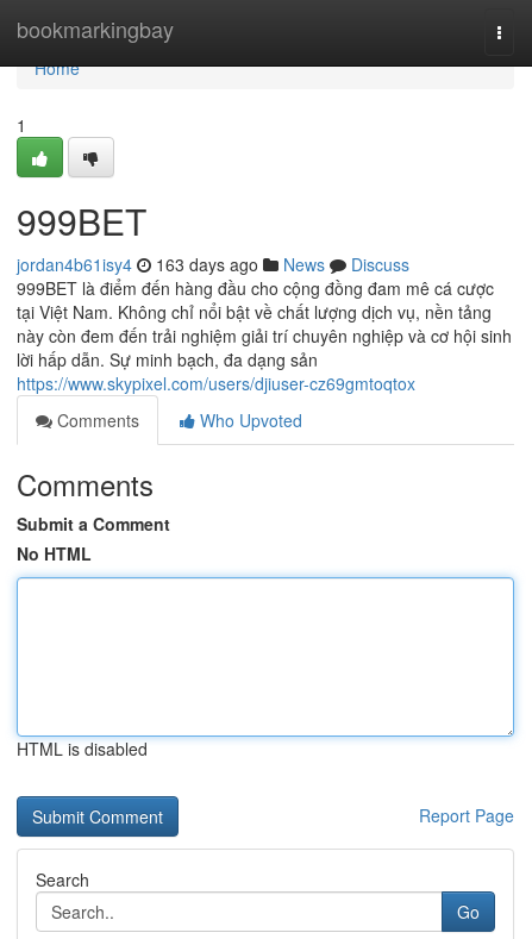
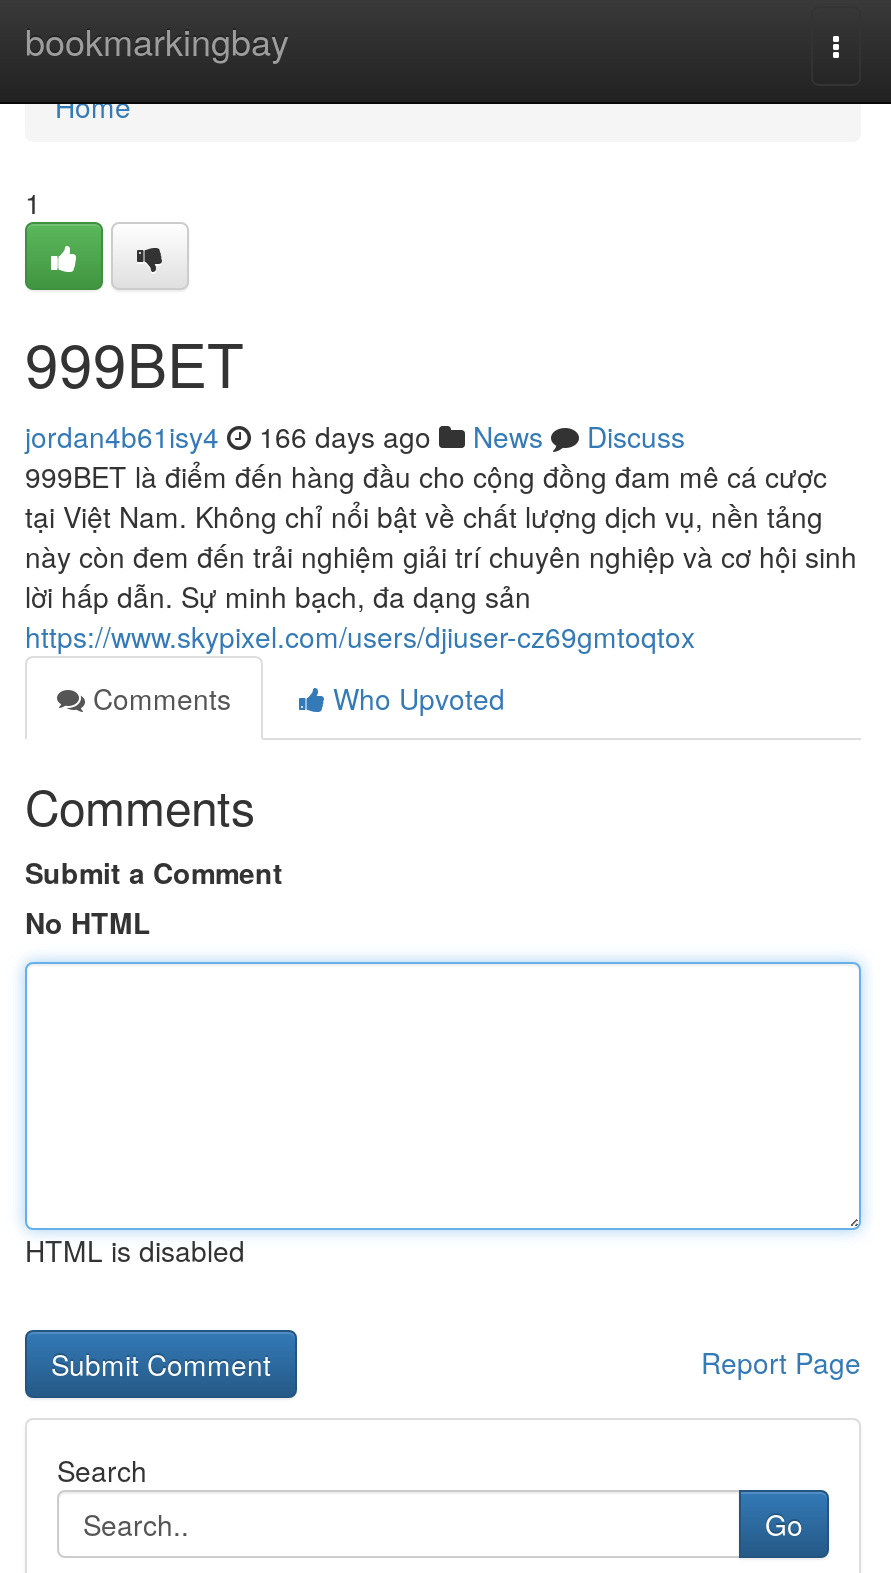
- jordan4b61isy4 163 days ago News Discuss
+ jordan4b61isy4 166 days ago News Discuss
